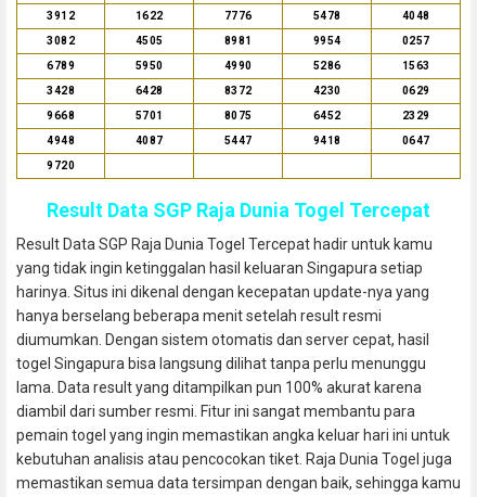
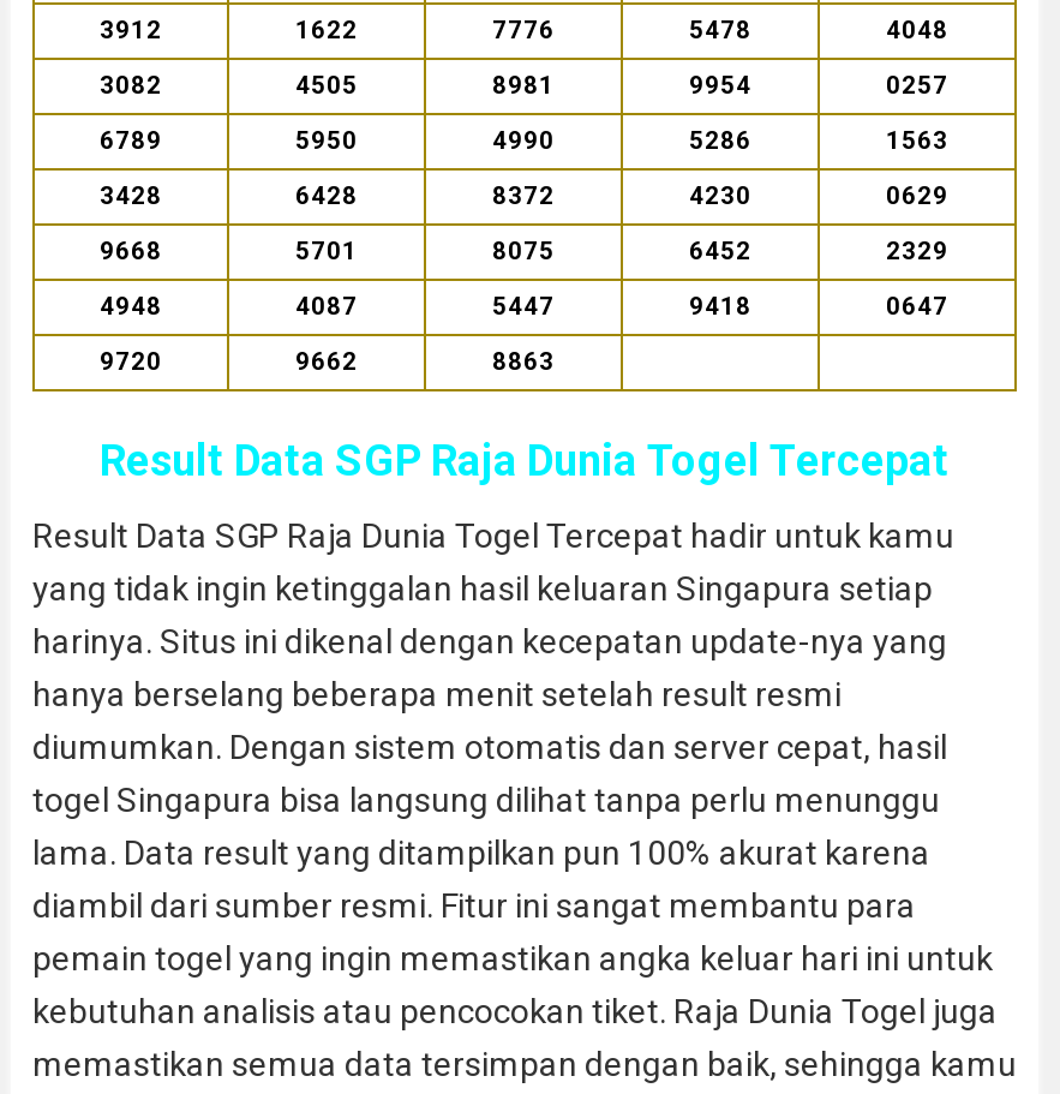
+ 9662
+ 8863
